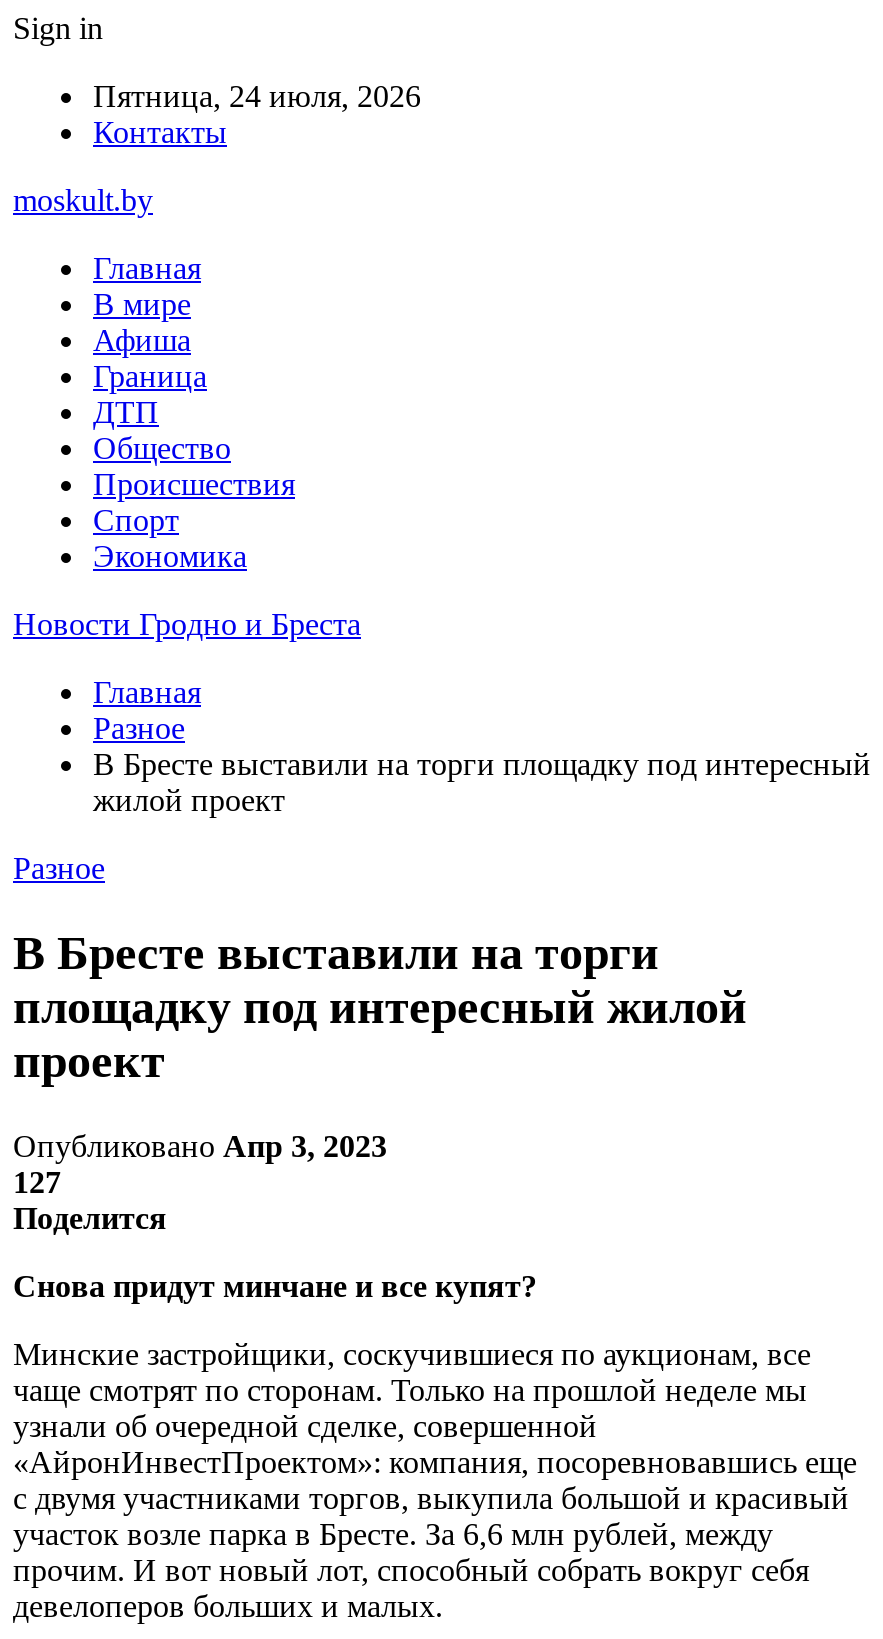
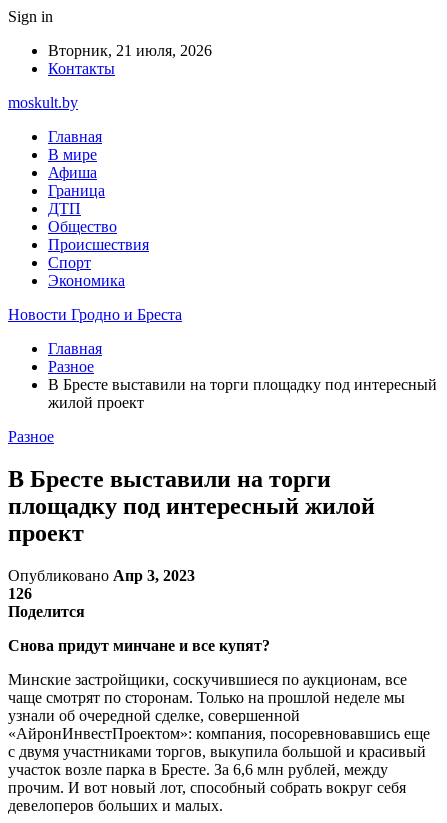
- Пятница, 24 июля, 2026
+ Вторник, 21 июля, 2026

- 127
+ 126
